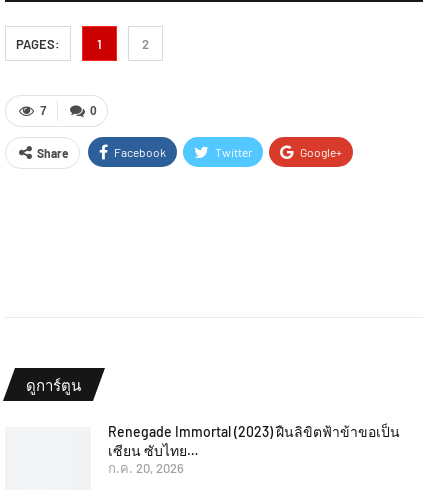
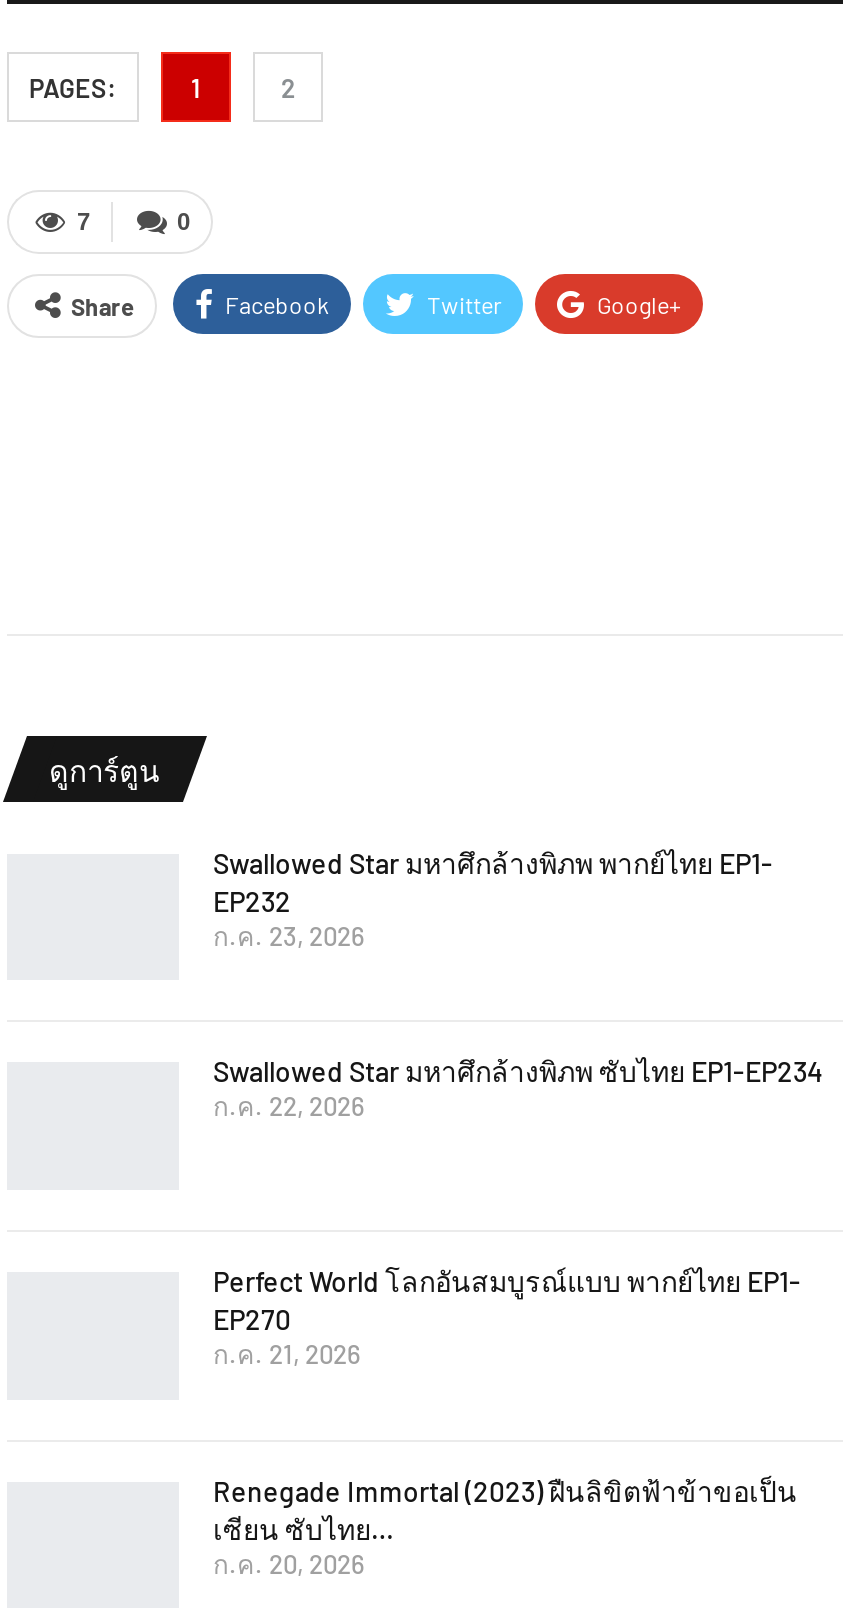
+ Swallowed Star มหาศึกล้างพิภพ พากย์ไทย EP1-
+ EP232
+ ก.ค. 23, 2026

+ Swallowed Star มหาศึกล้างพิภพ ซับไทย EP1-EP234
+ ก.ค. 22, 2026

+ Perfect World โลกอันสมบูรณ์แบบ พากย์ไทย EP1-
+ EP270
+ ก.ค. 21, 2026
